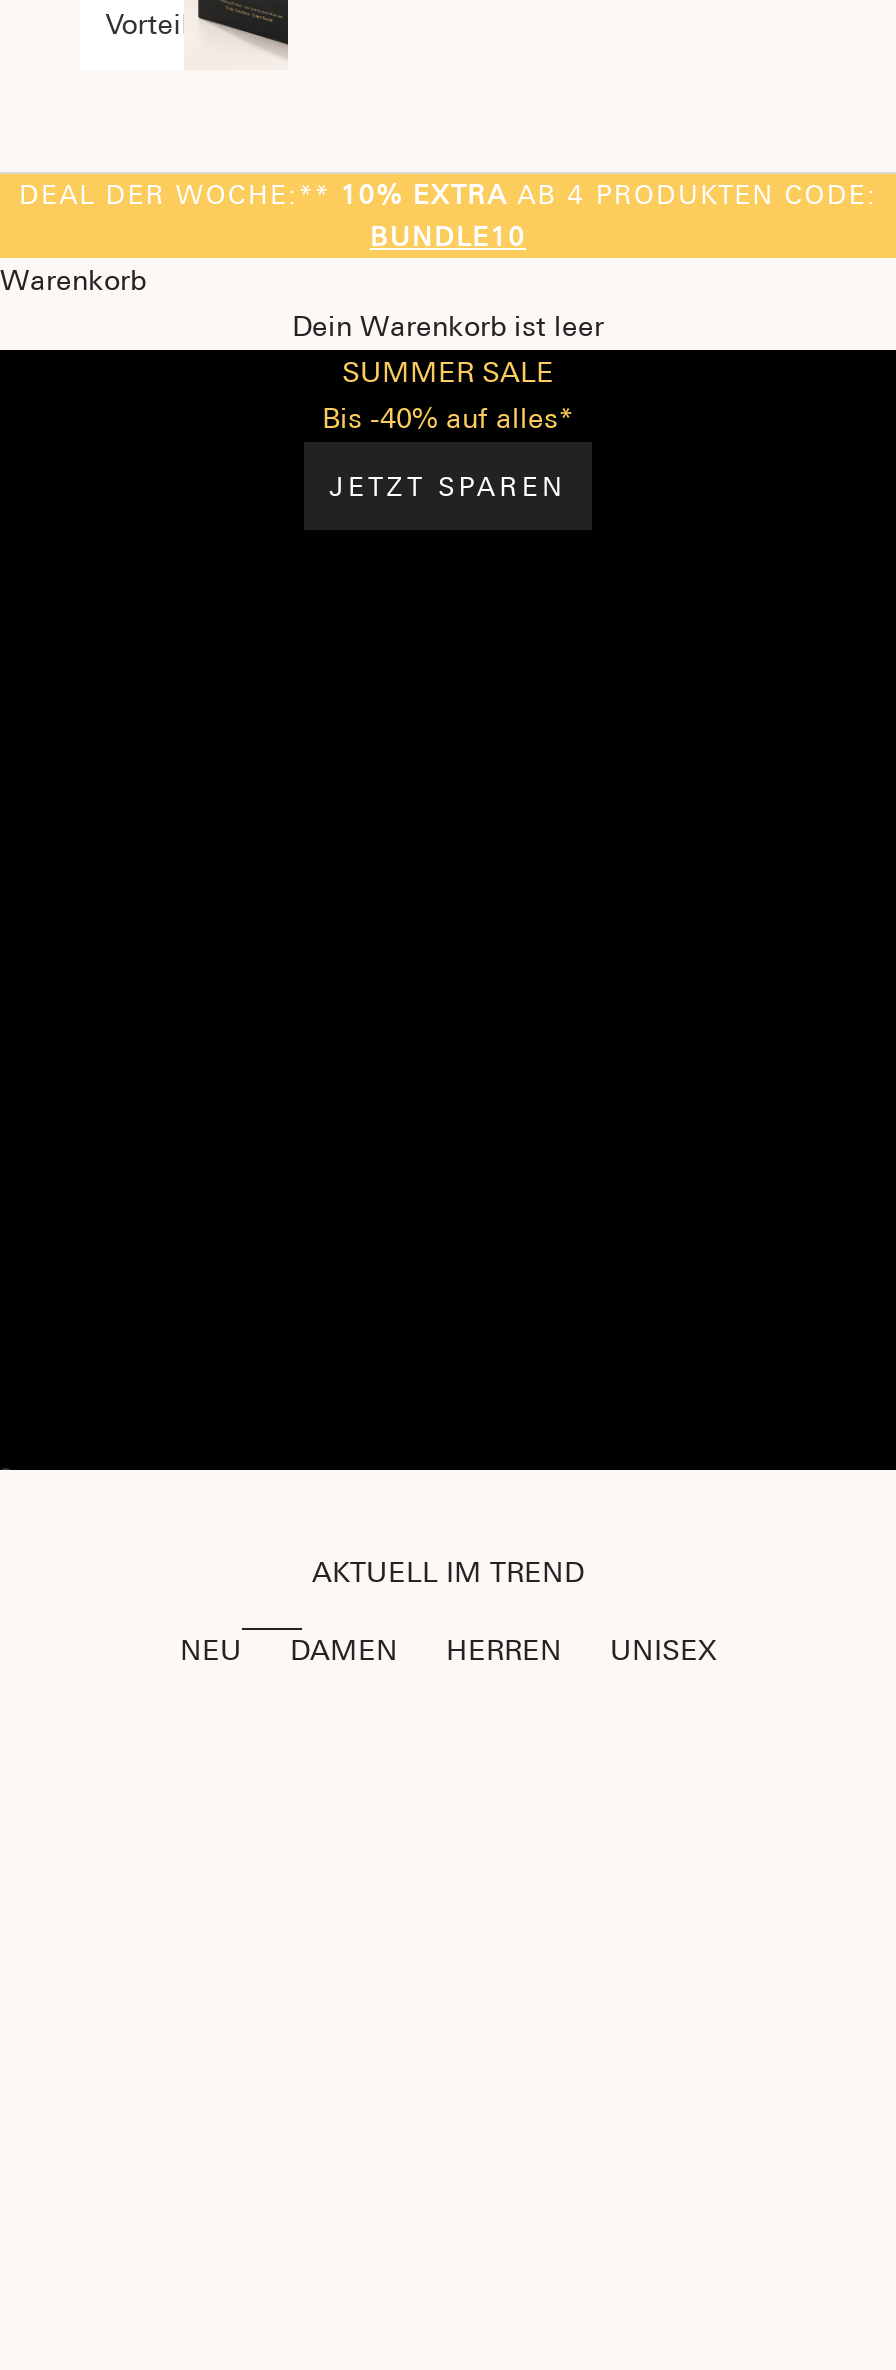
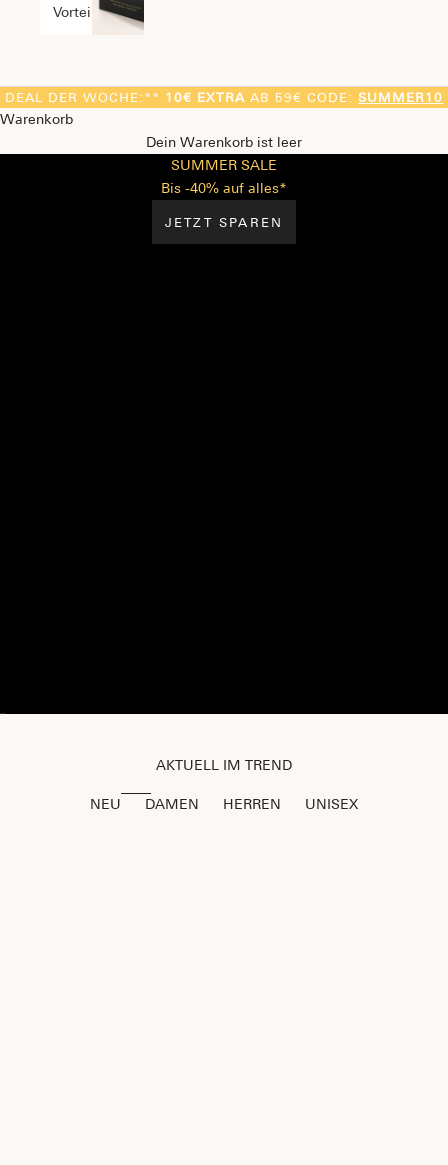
- DEAL DER WOCHE:** 10% EXTRA AB 4 PRODUKTEN CODE:
- BUNDLE10
+ DEAL DER WOCHE:** 10€ EXTRA AB 59€ CODE: SUMMER10
